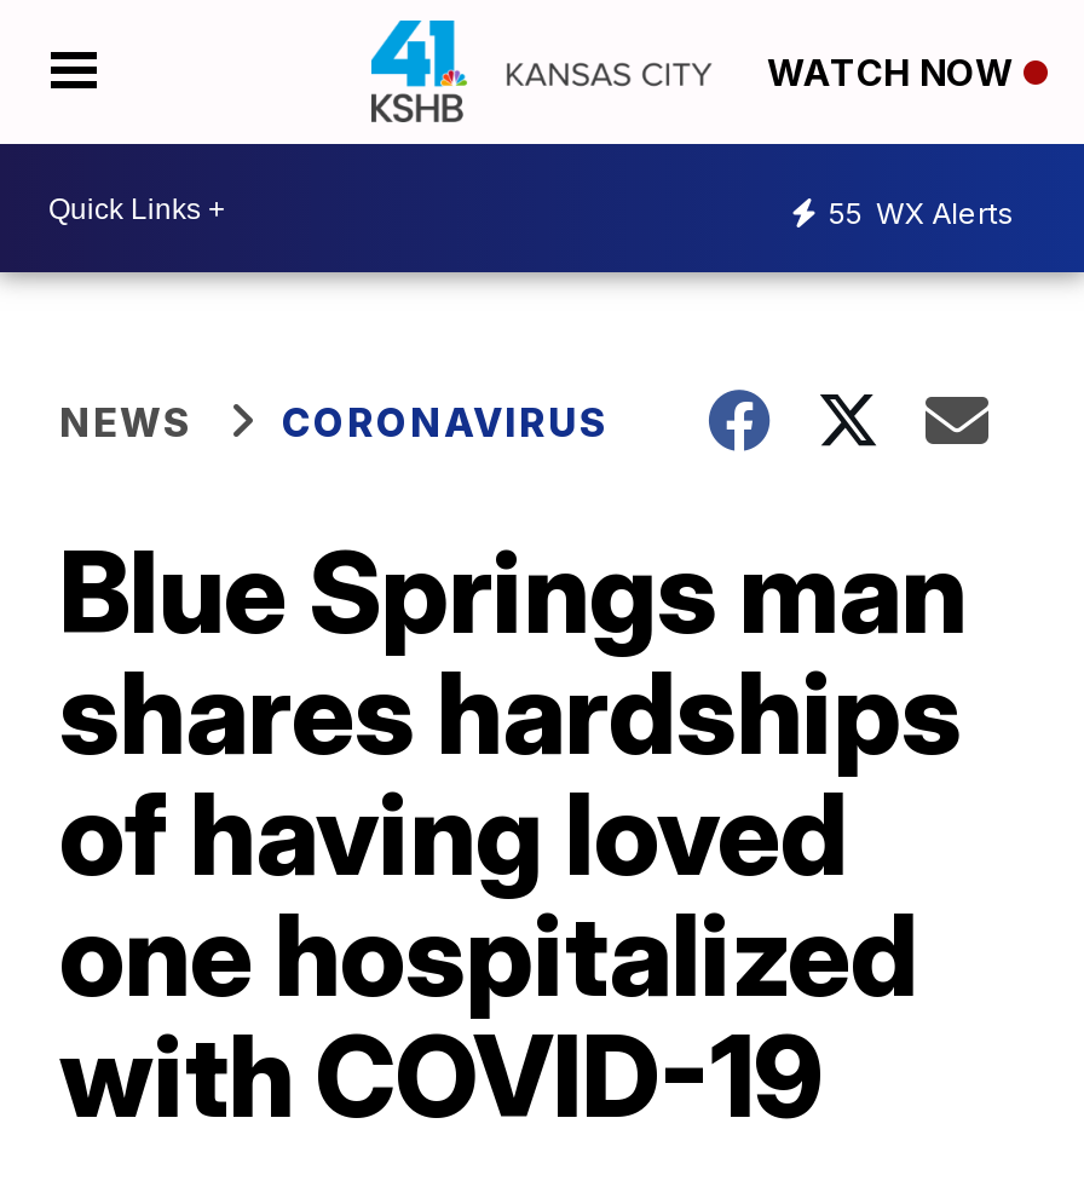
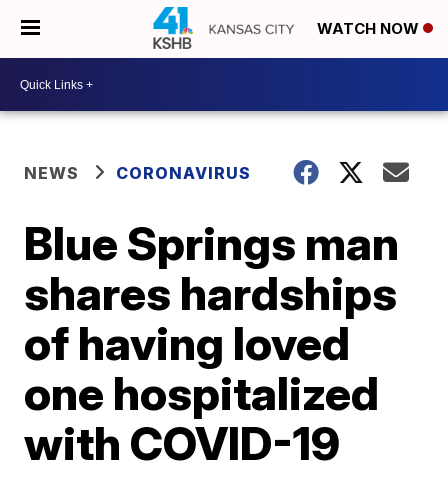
- 55 WX Alerts
